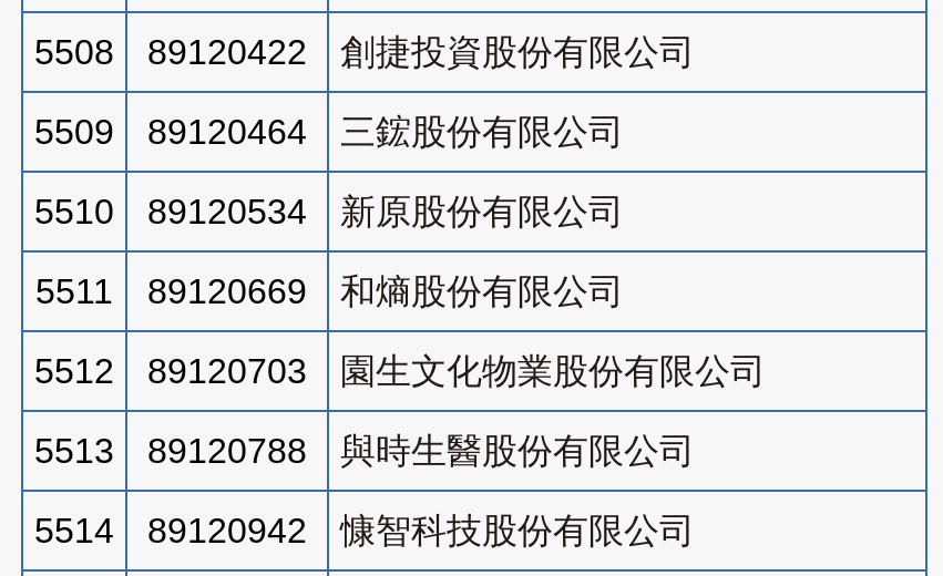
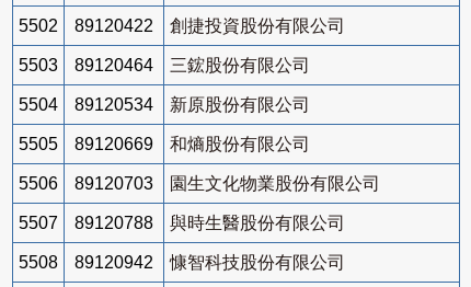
- 5508 89120422 創捷投資股份有限公司
+ 5502 89120422 創捷投資股份有限公司

- 5509 89120464 三鋐股份有限公司
+ 5503 89120464 三鋐股份有限公司

- 5510 89120534 新原股份有限公司
+ 5504 89120534 新原股份有限公司

- 5511 89120669 和熵股份有限公司
+ 5505 89120669 和熵股份有限公司

- 5512 89120703 園生文化物業股份有限公司
+ 5506 89120703 園生文化物業股份有限公司

- 5513 89120788 與時生醫股份有限公司
+ 5507 89120788 與時生醫股份有限公司

- 5514 89120942 慷智科技股份有限公司
+ 5508 89120942 慷智科技股份有限公司
